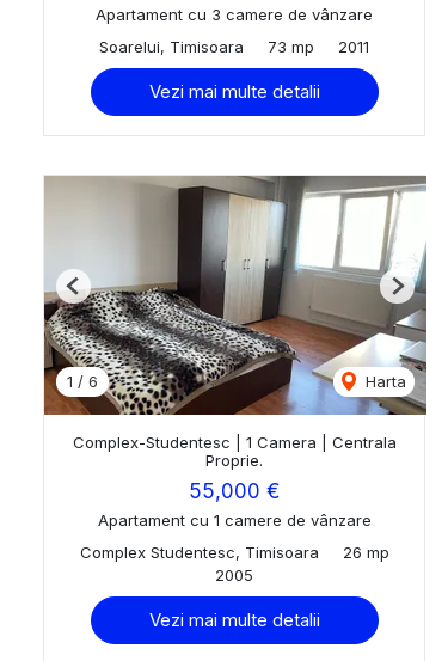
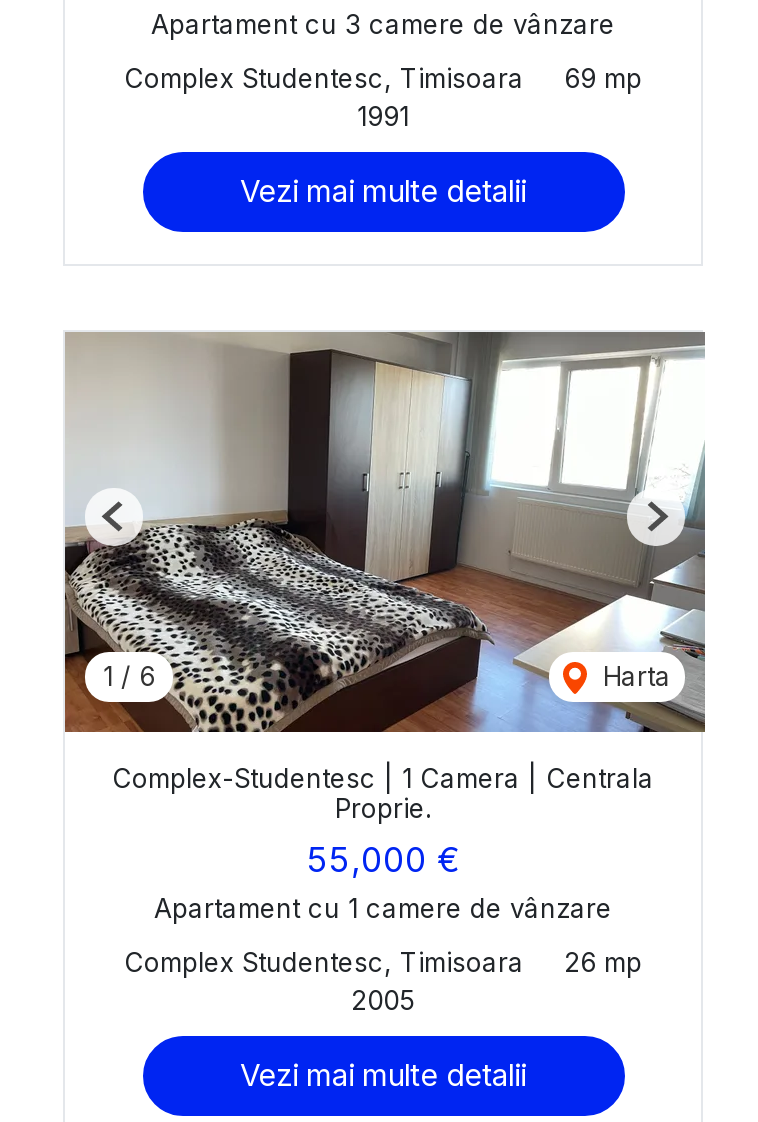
- Soarelui, Timisoara
- 73 mp
- 2011
+ Complex Studentesc, Timisoara
+ 69 mp
+ 1991
